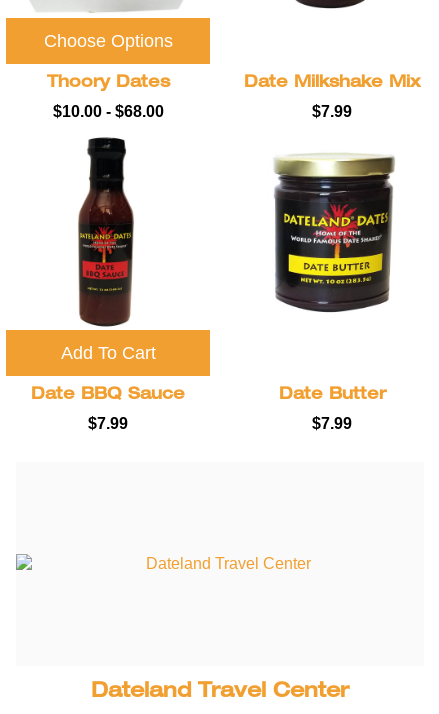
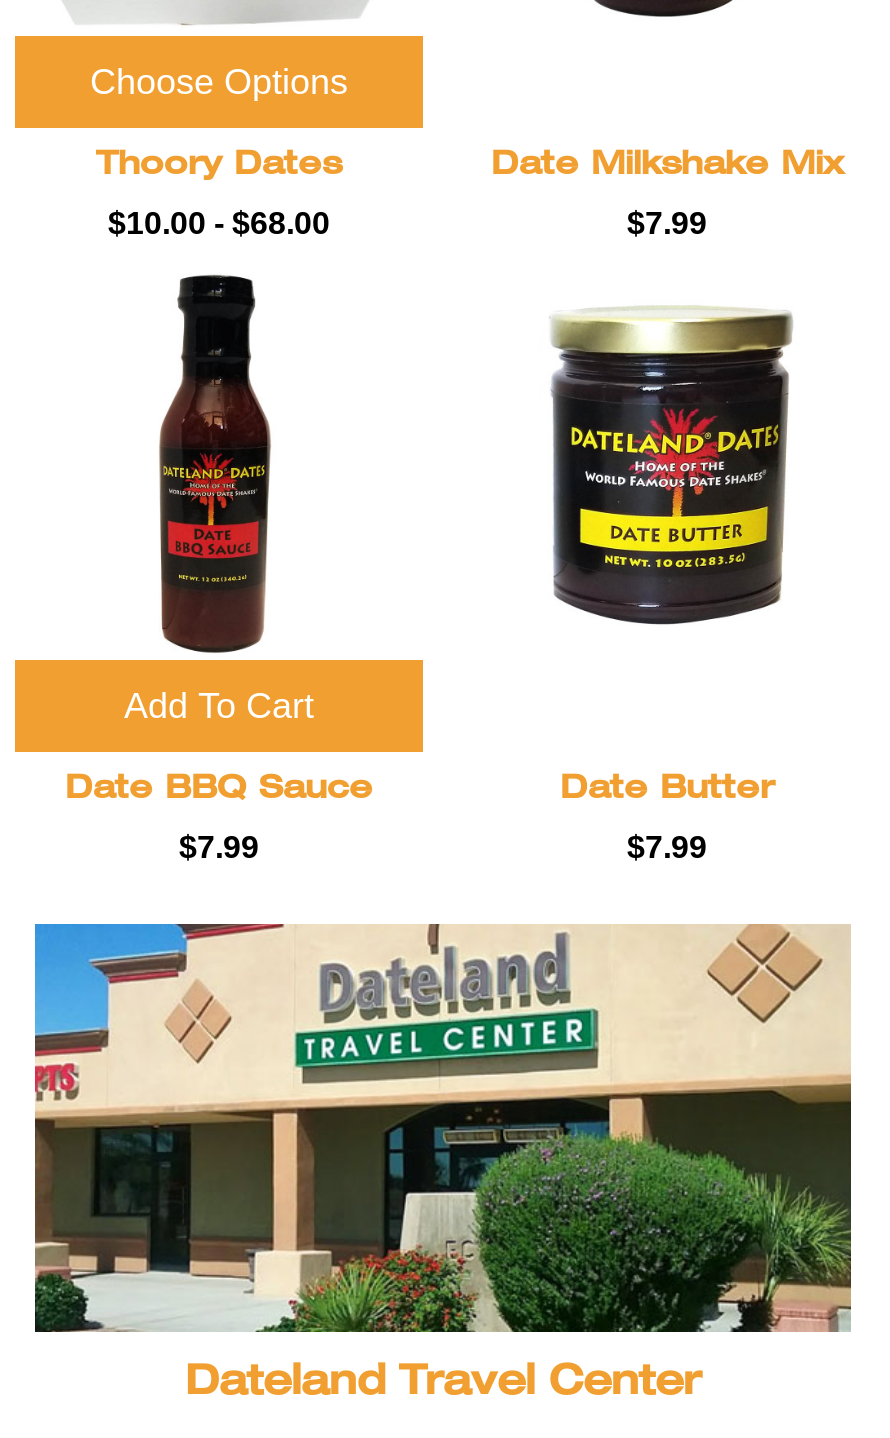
+ [image]
